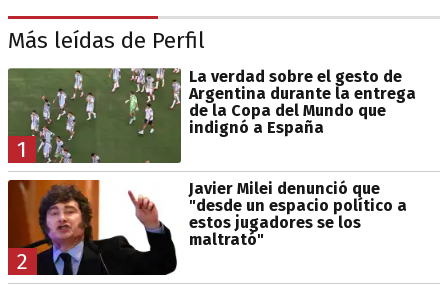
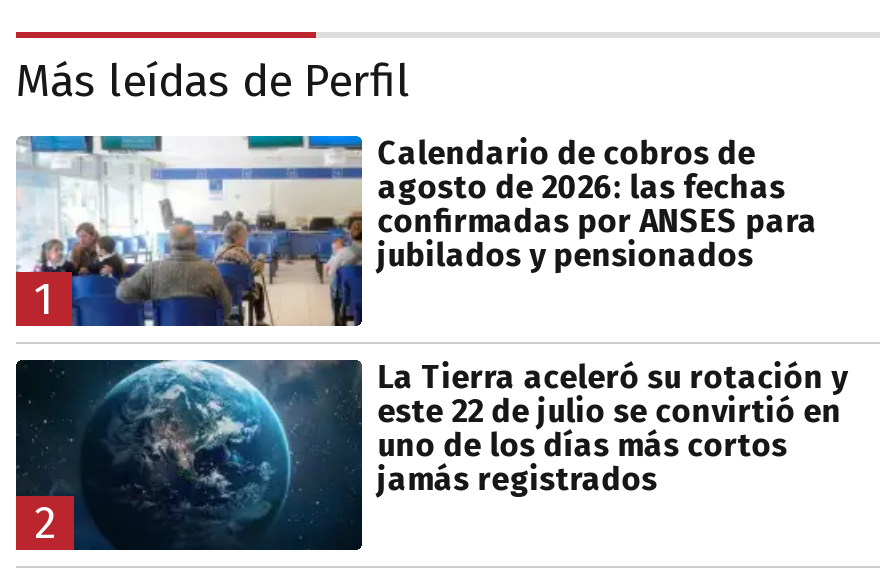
- [image]
- La verdad sobre el gesto de
- Argentina durante la entrega
- de la Copa del Mundo que
- indignó a España
+ [image]
+ Calendario de cobros de
+ agosto de 2026: las fechas
+ confirmadas por ANSES para
+ jubilados y pensionados

- [image]
- Javier Milei denunció que
- "desde un espacio político a
- estos jugadores se los
- maltrató"
+ [image]
+ La Tierra aceleró su rotación y
+ este 22 de julio se convirtió en
+ uno de los días más cortos
+ jamás registrados
